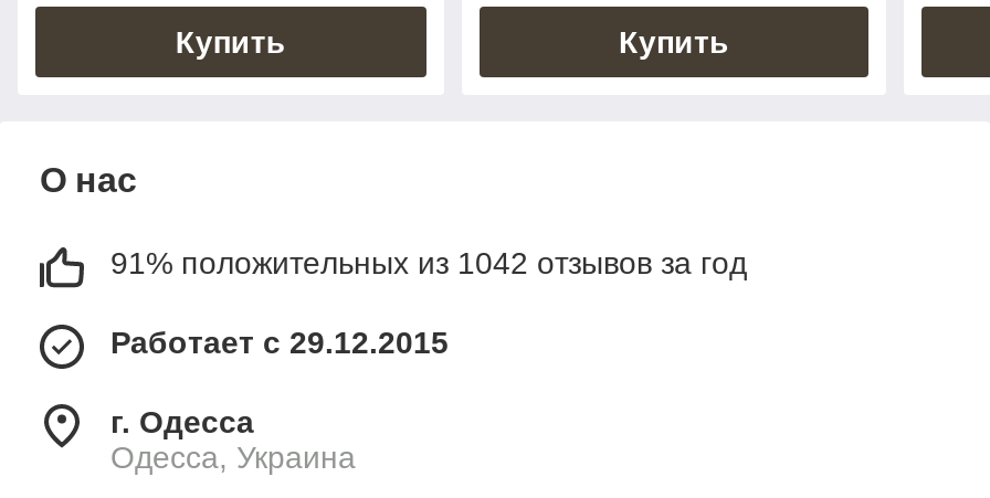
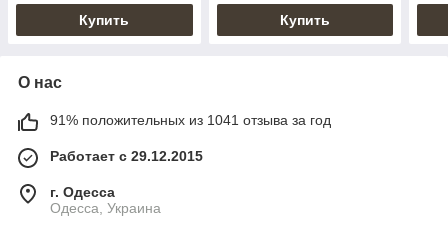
- 91% положительных из 1042 отзывов за год
+ 91% положительных из 1041 отзыва за год
